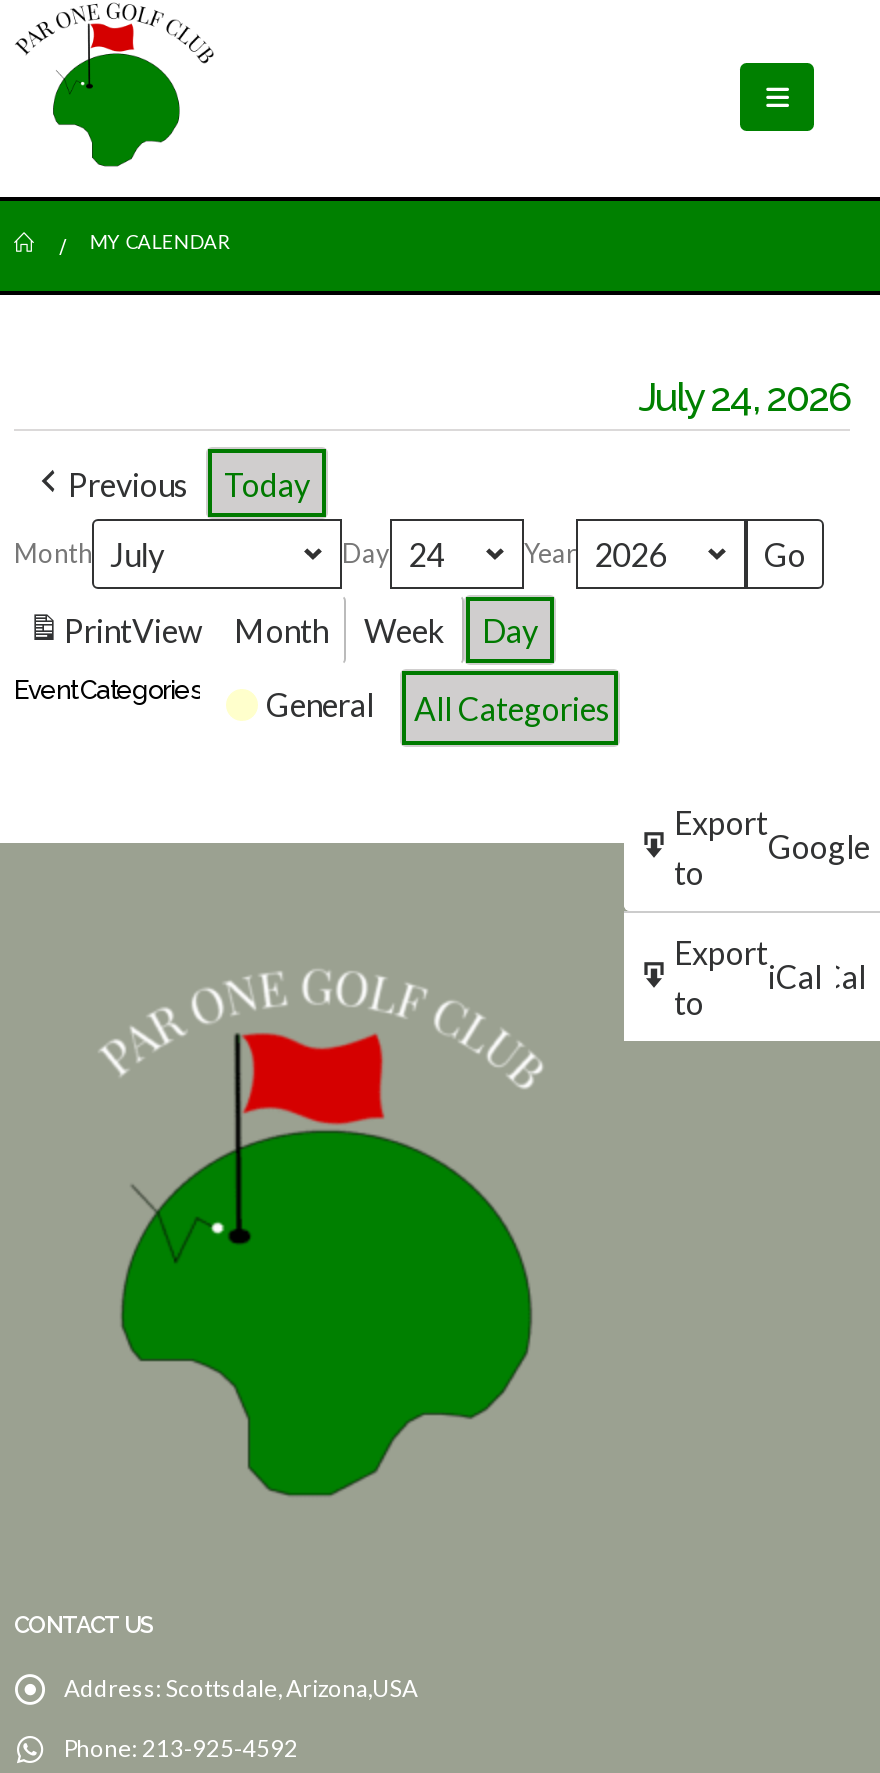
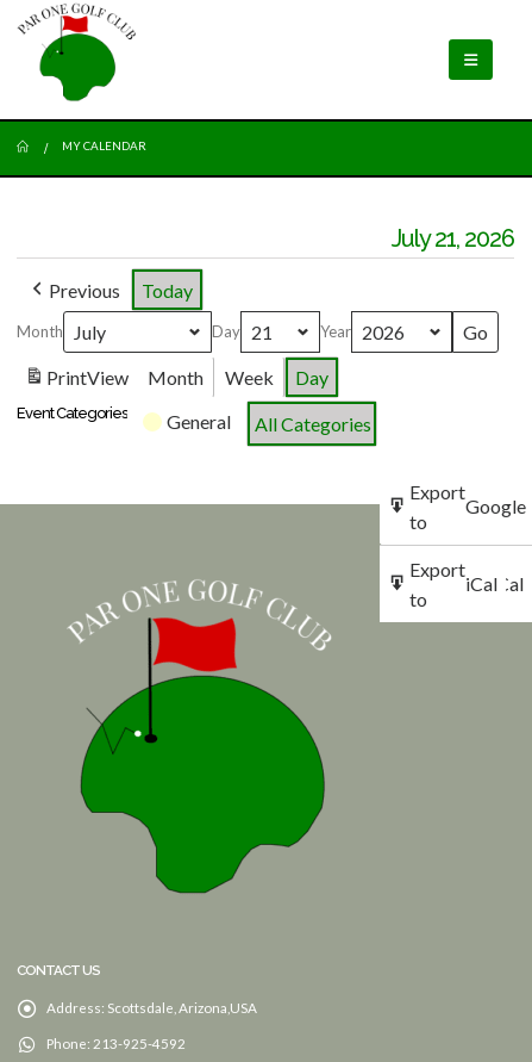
- July 24, 2026
+ July 21, 2026
